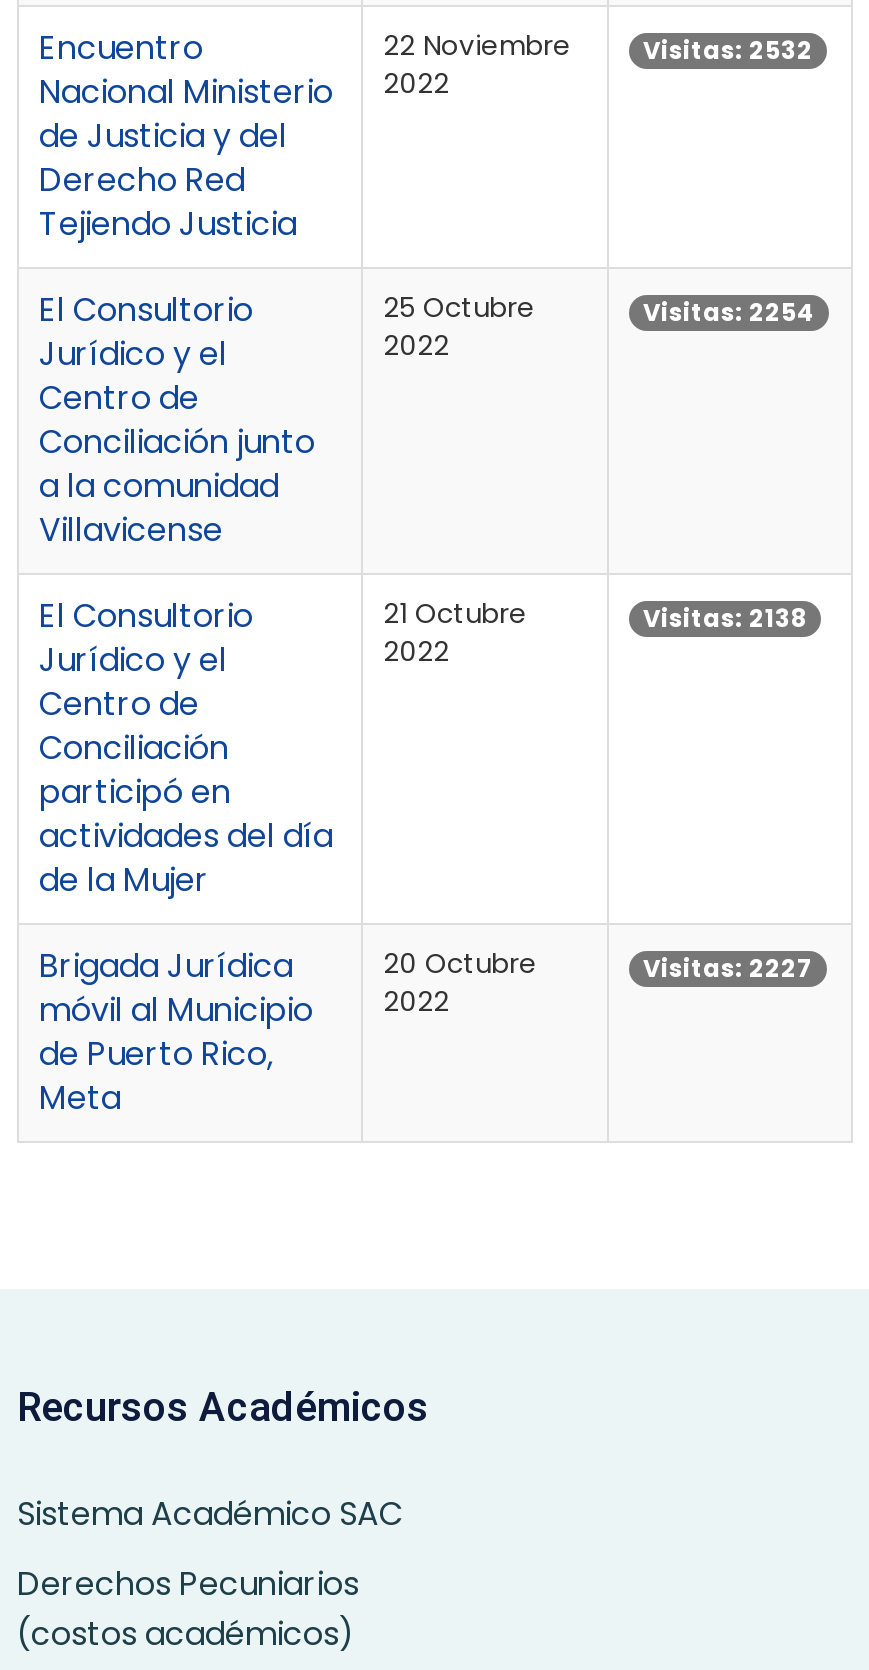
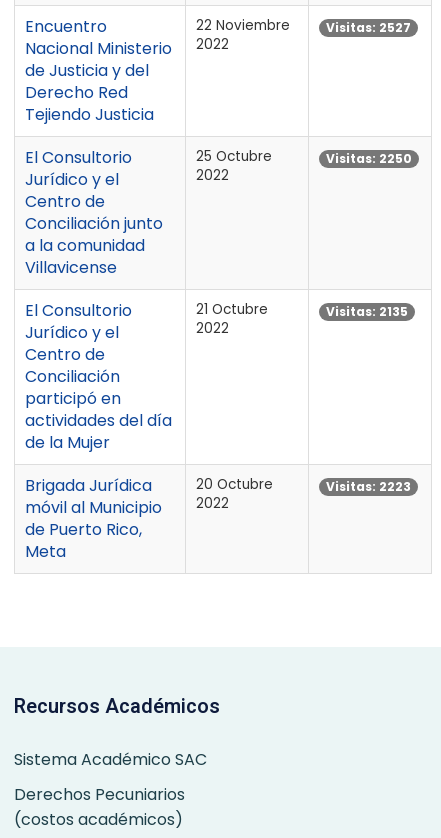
- Visitas: 2532
+ Visitas: 2527

- Visitas: 2254
+ Visitas: 2250

- Visitas: 2138
+ Visitas: 2135

- Visitas: 2227
+ Visitas: 2223
